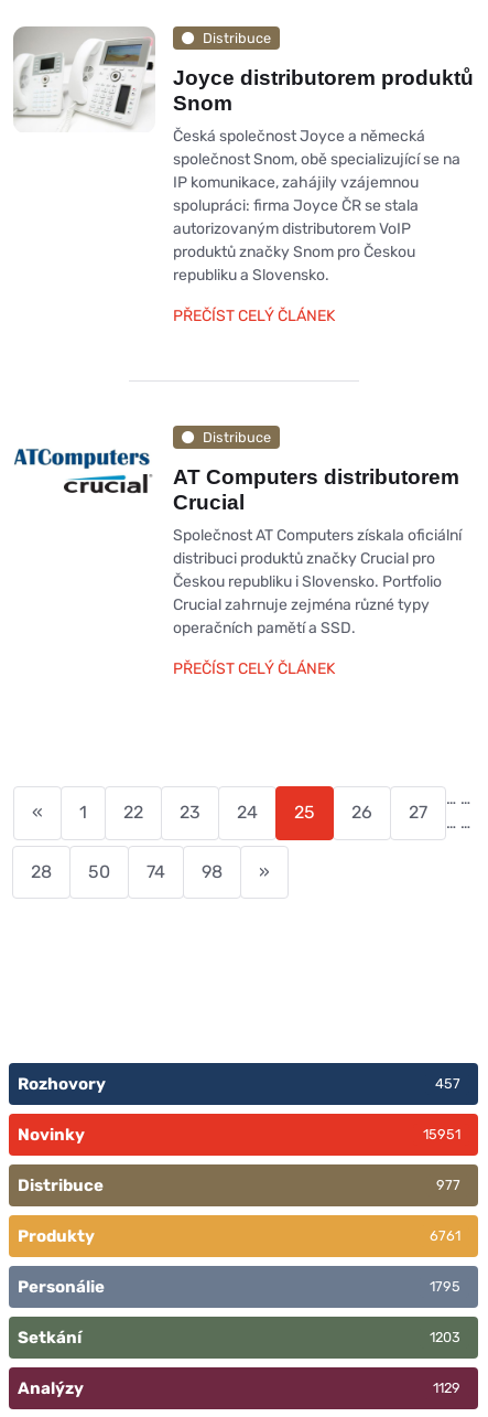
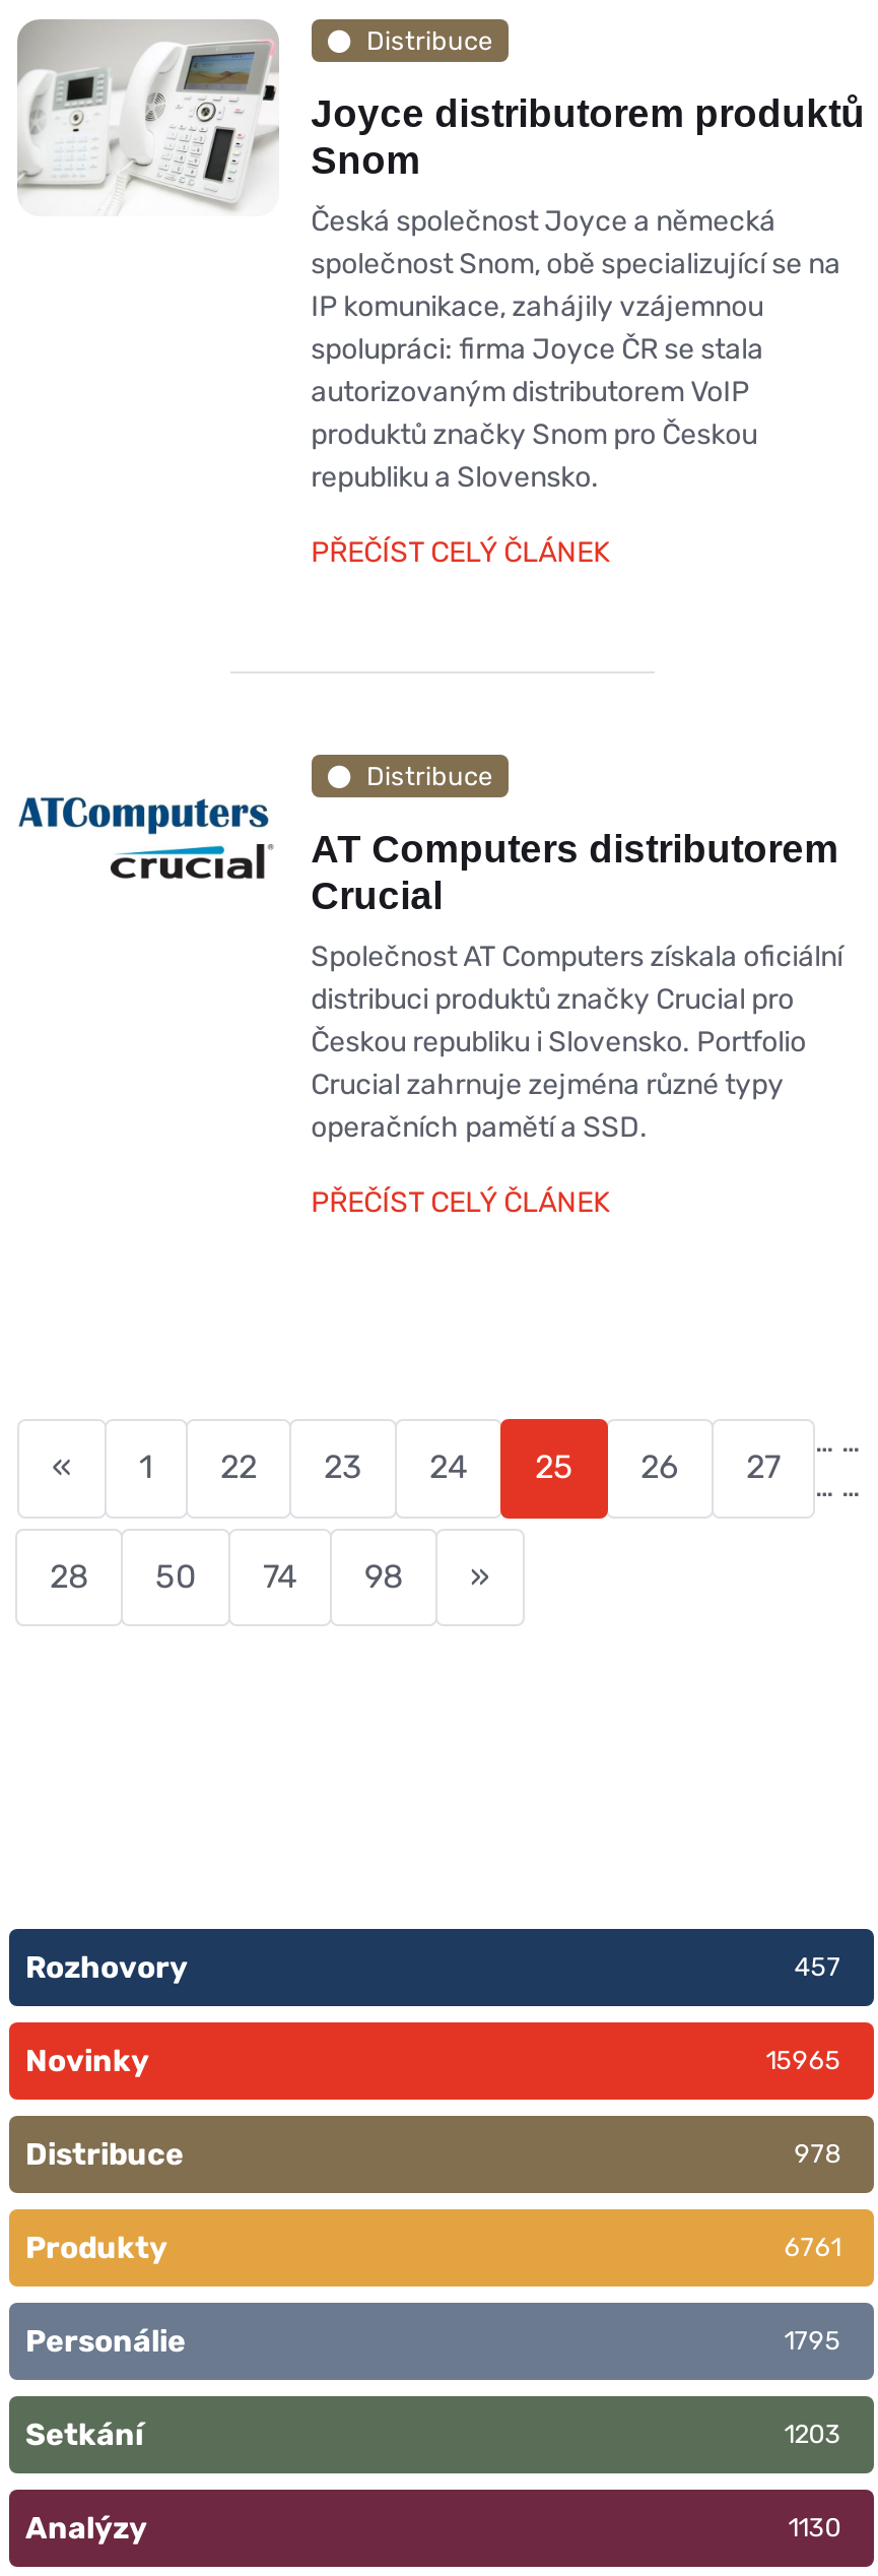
- 15951
+ 15965

- 977
+ 978

- 1129
+ 1130
